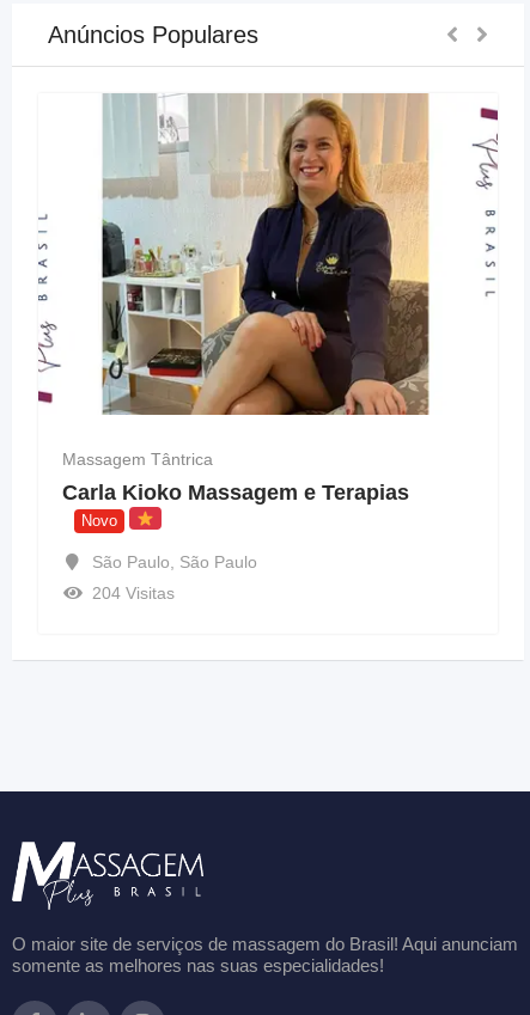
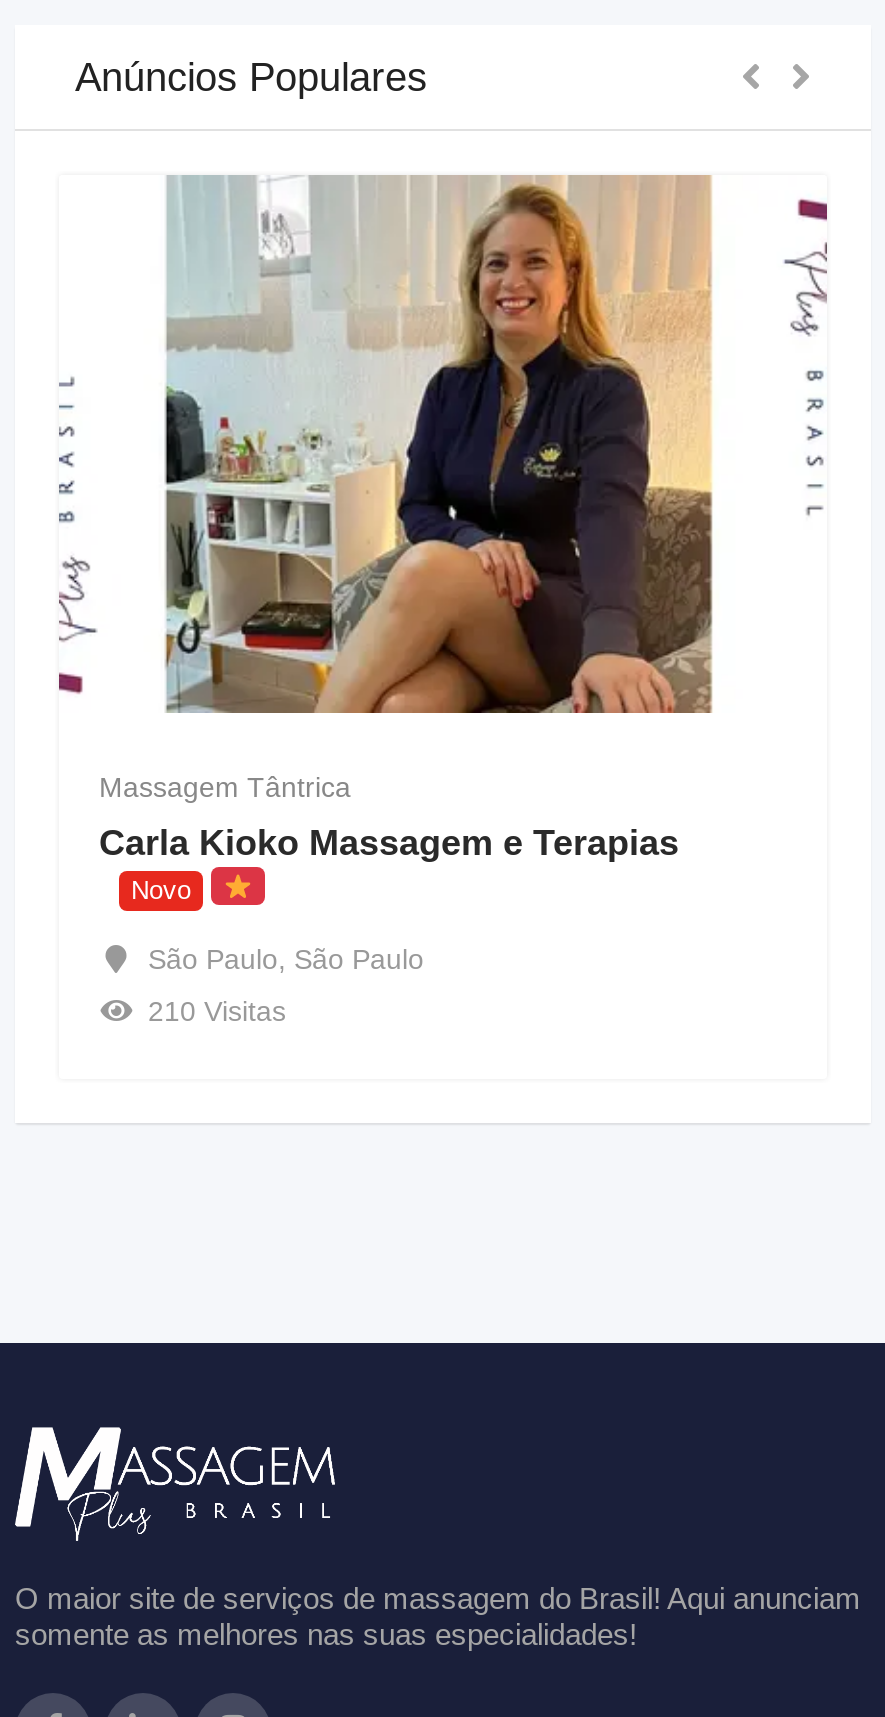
- 204 Visitas
+ 210 Visitas
